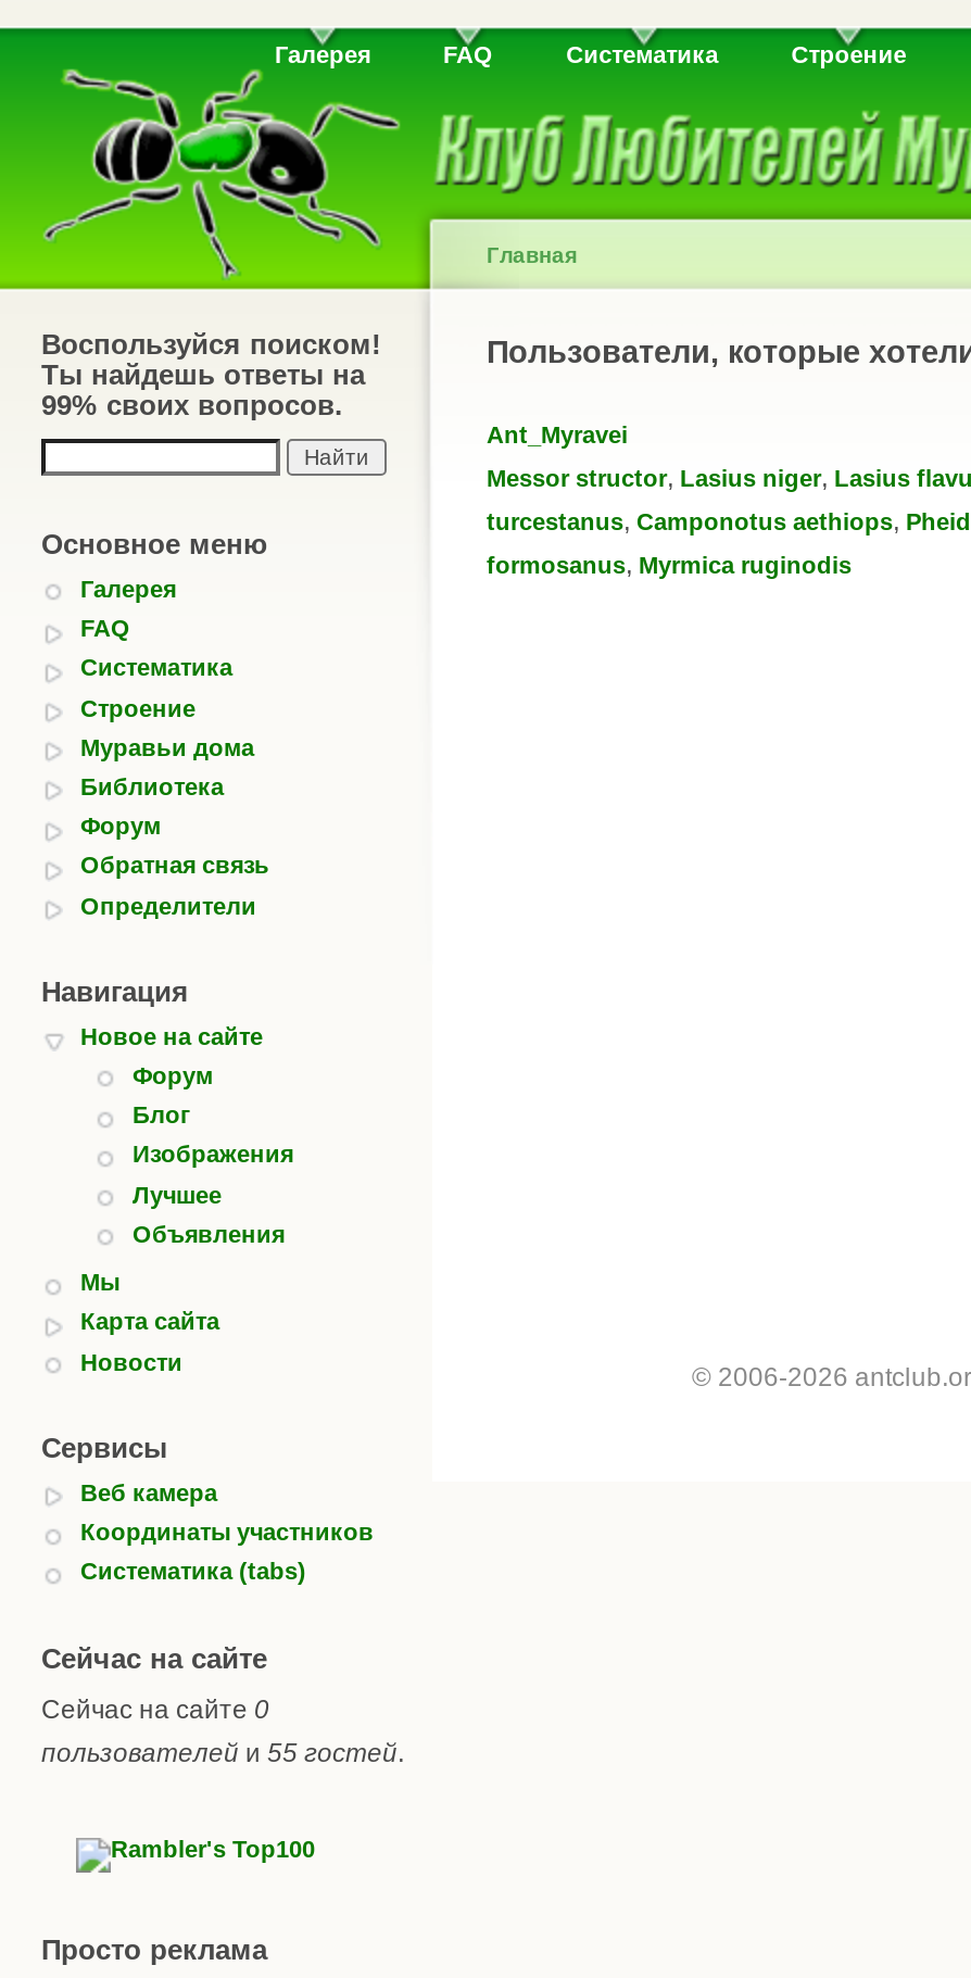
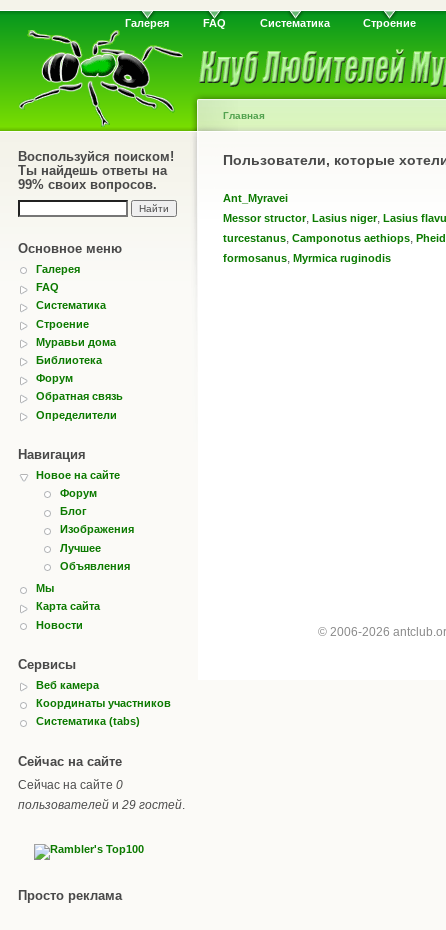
- пользователей и 55 гостей.
+ пользователей и 29 гостей.
